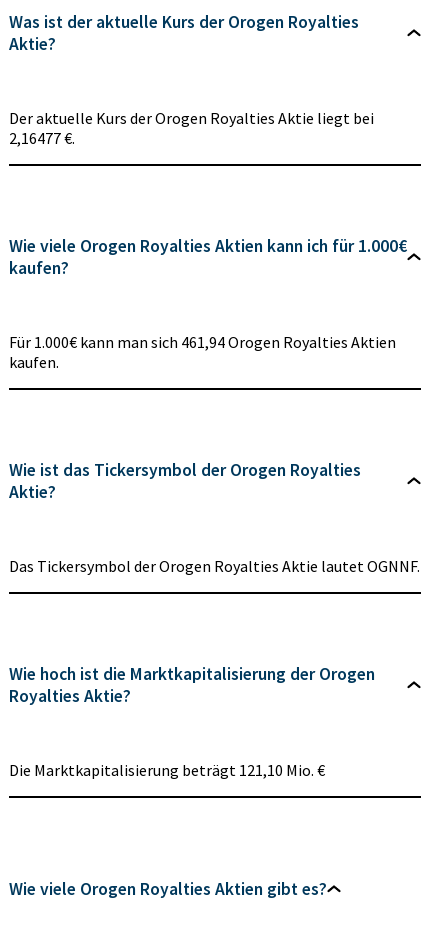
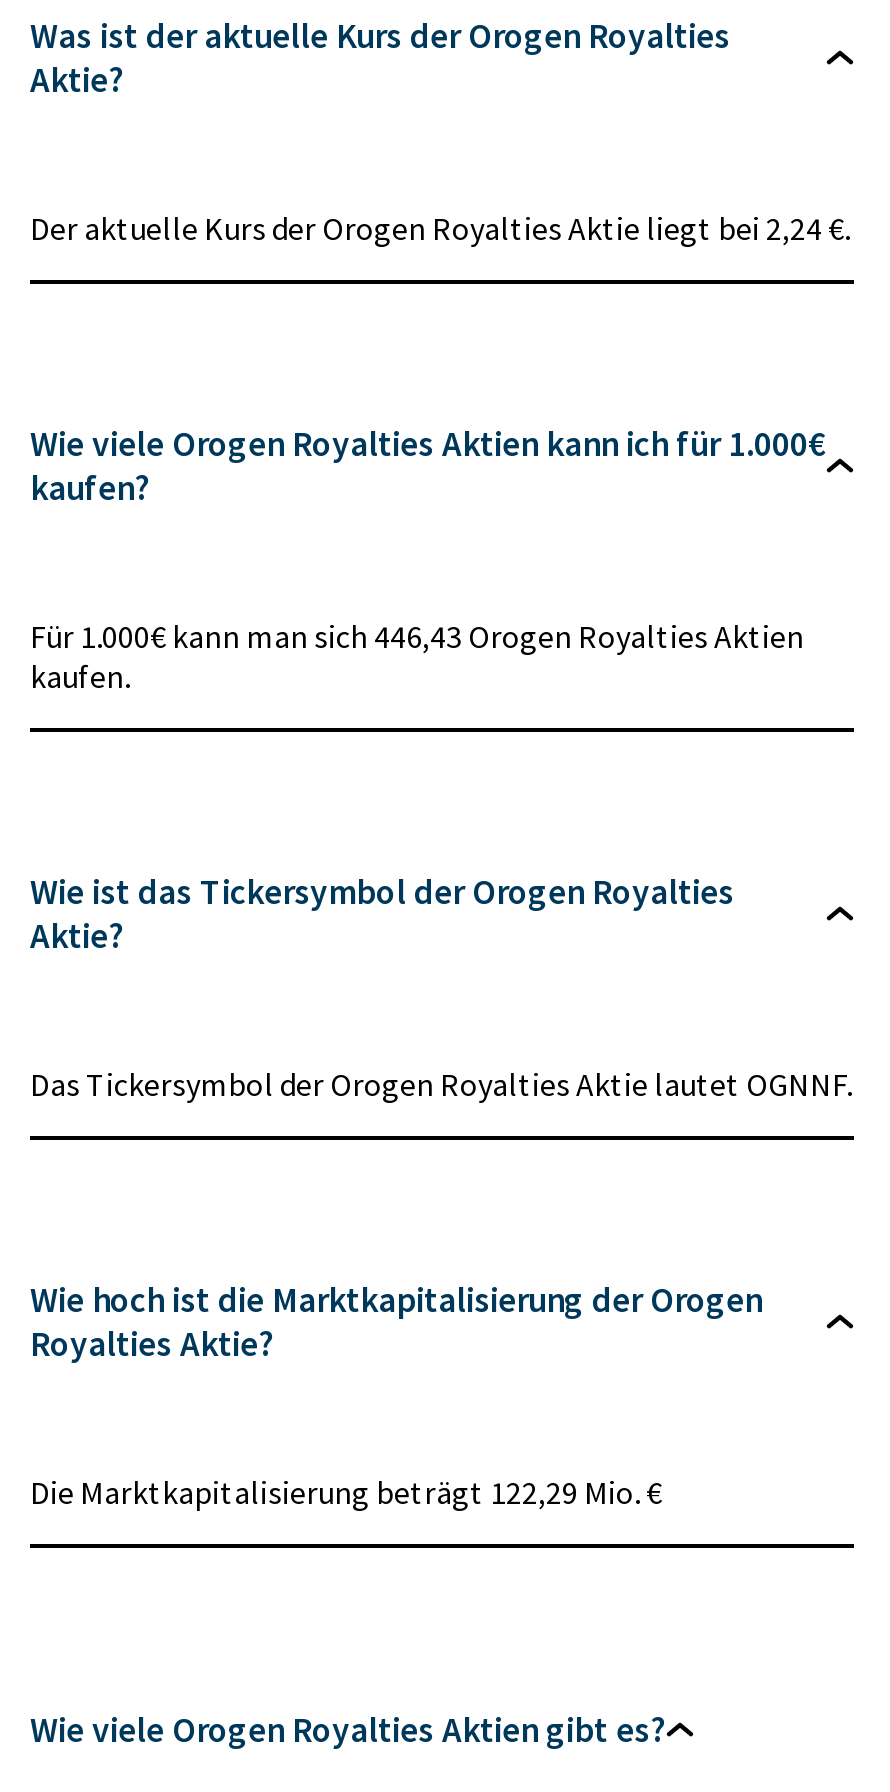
- Der aktuelle Kurs der Orogen Royalties Aktie liegt bei
- 2,16477 €.
+ Der aktuelle Kurs der Orogen Royalties Aktie liegt bei 2,24 €.

- Für 1.000€ kann man sich 461,94 Orogen Royalties Aktien
+ Für 1.000€ kann man sich 446,43 Orogen Royalties Aktien

- Die Marktkapitalisierung beträgt 121,10 Mio. €
+ Die Marktkapitalisierung beträgt 122,29 Mio. €
